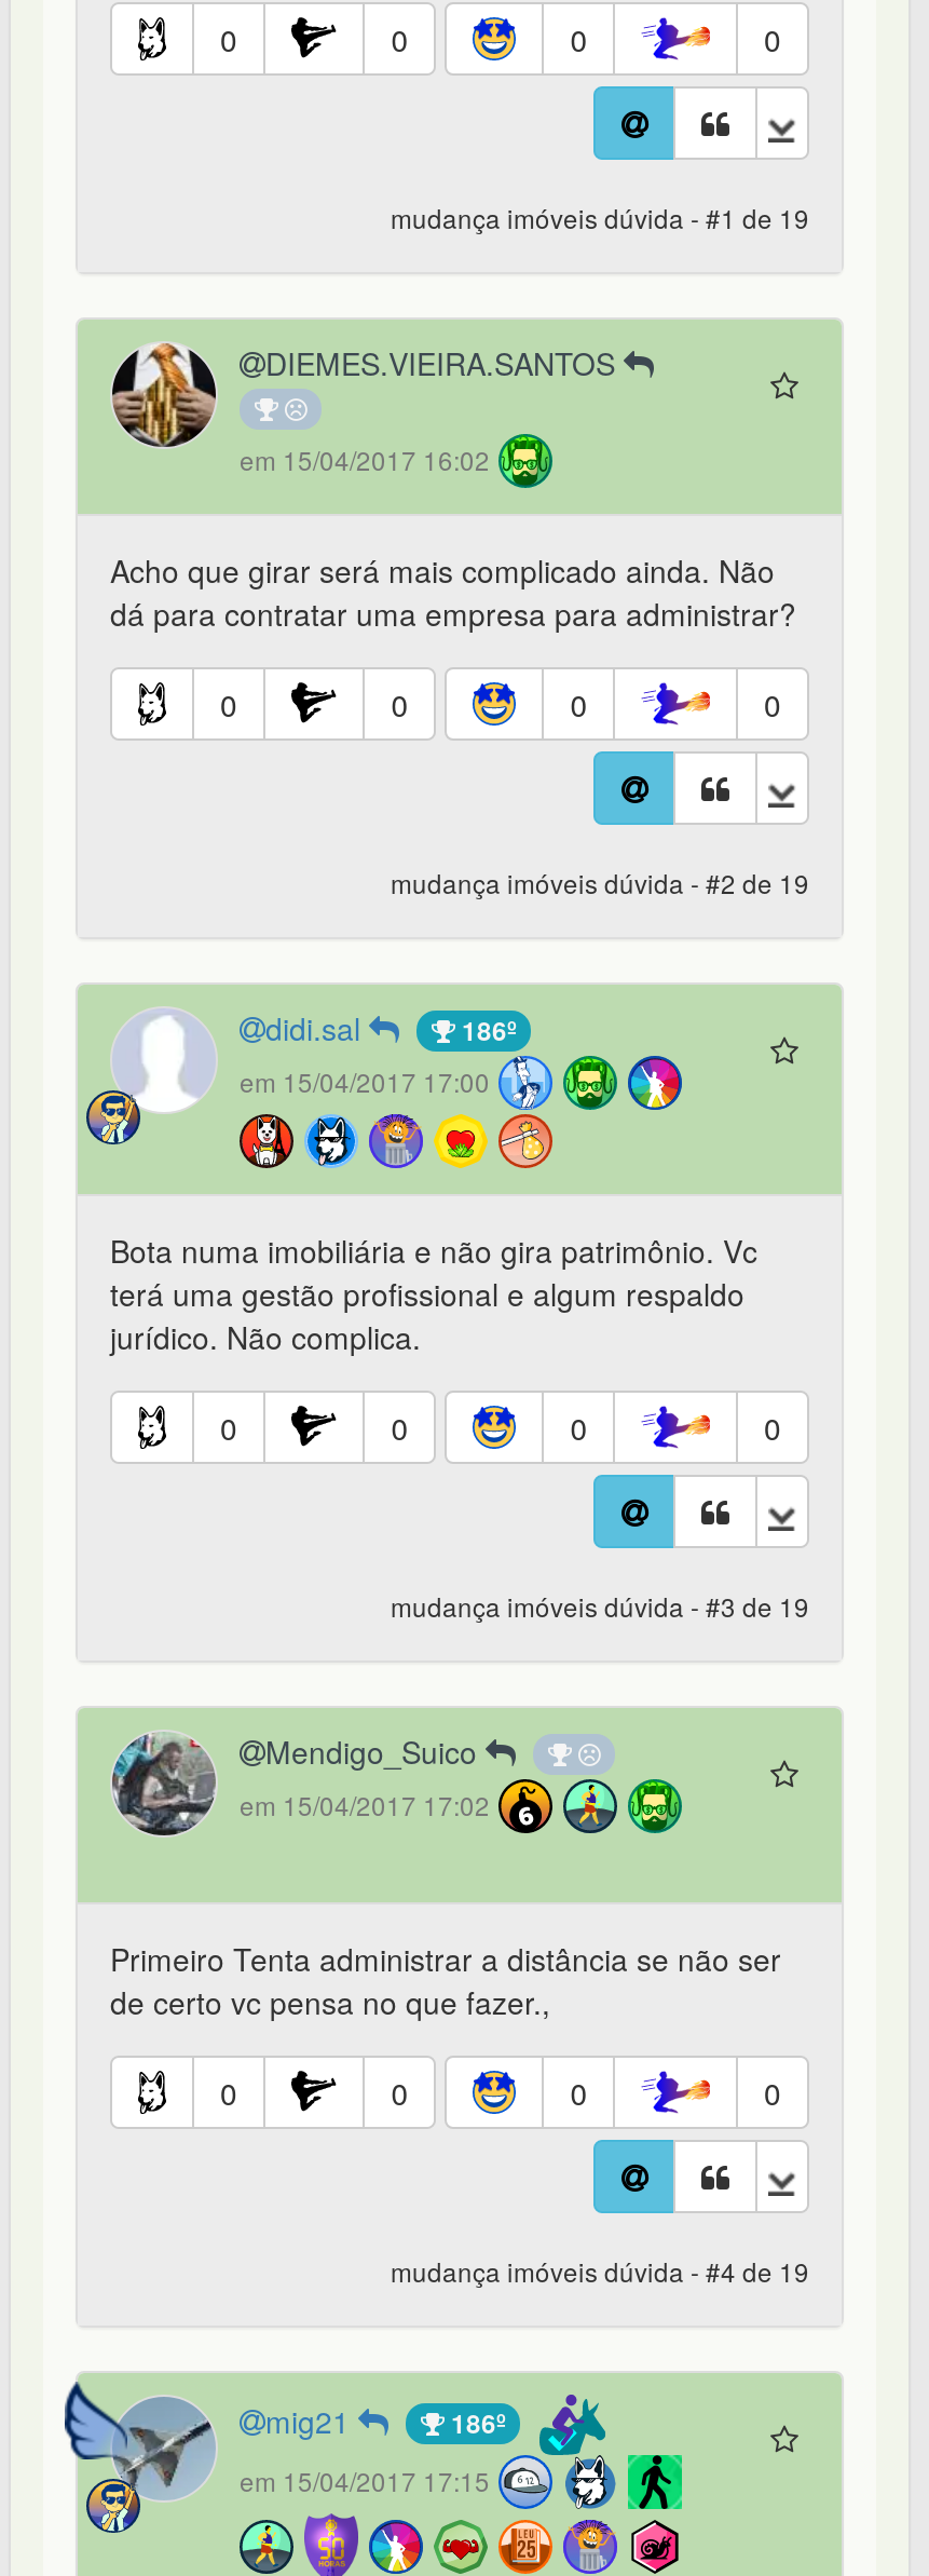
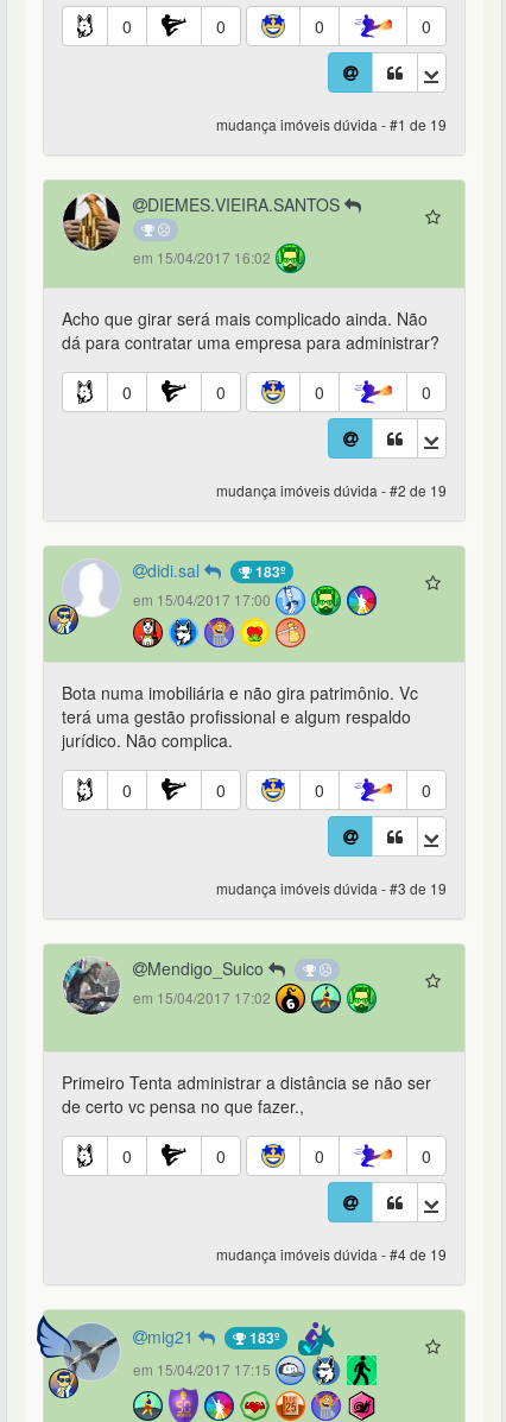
- 186º
+ 183º

- 186º
+ 183º
